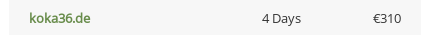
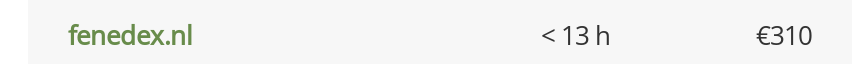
- koka36.de
- 4 Days
+ fenedex.nl
+ < 13 h
